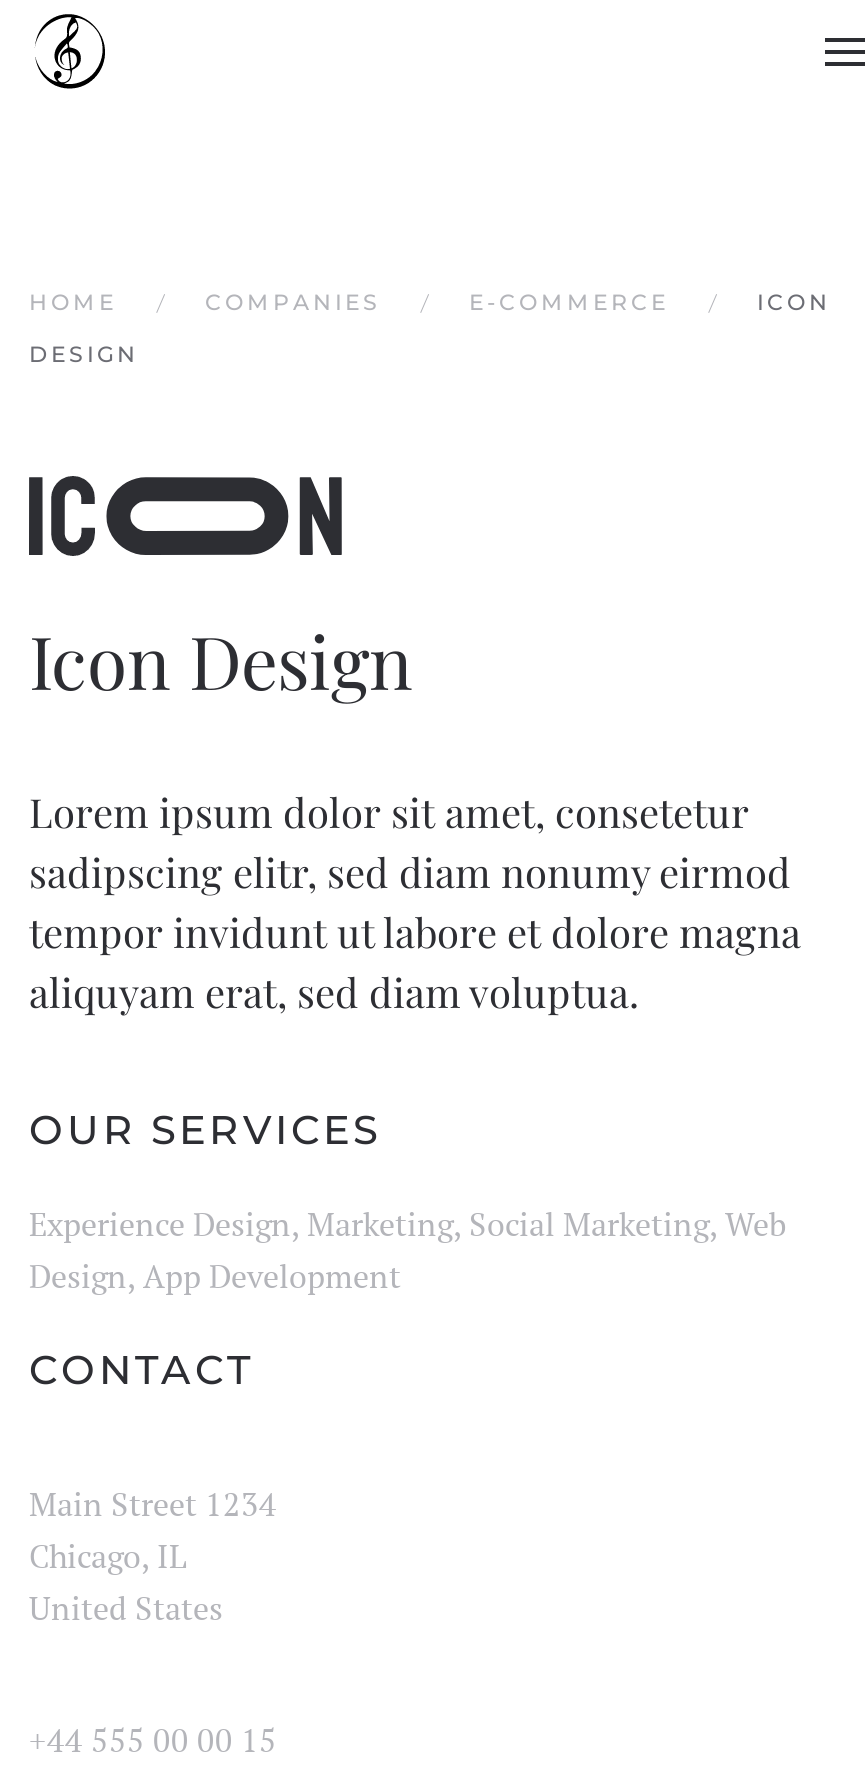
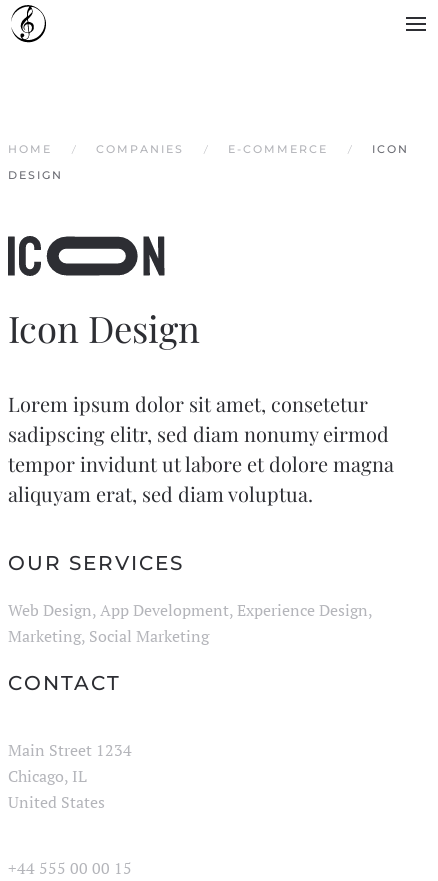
- Experience Design, Marketing, Social Marketing, Web
- Design, App Development
+ Web Design, App Development, Experience Design,
+ Marketing, Social Marketing
